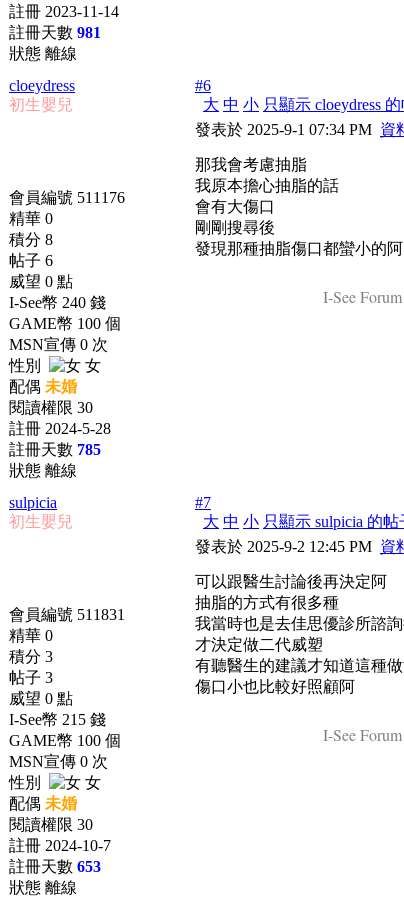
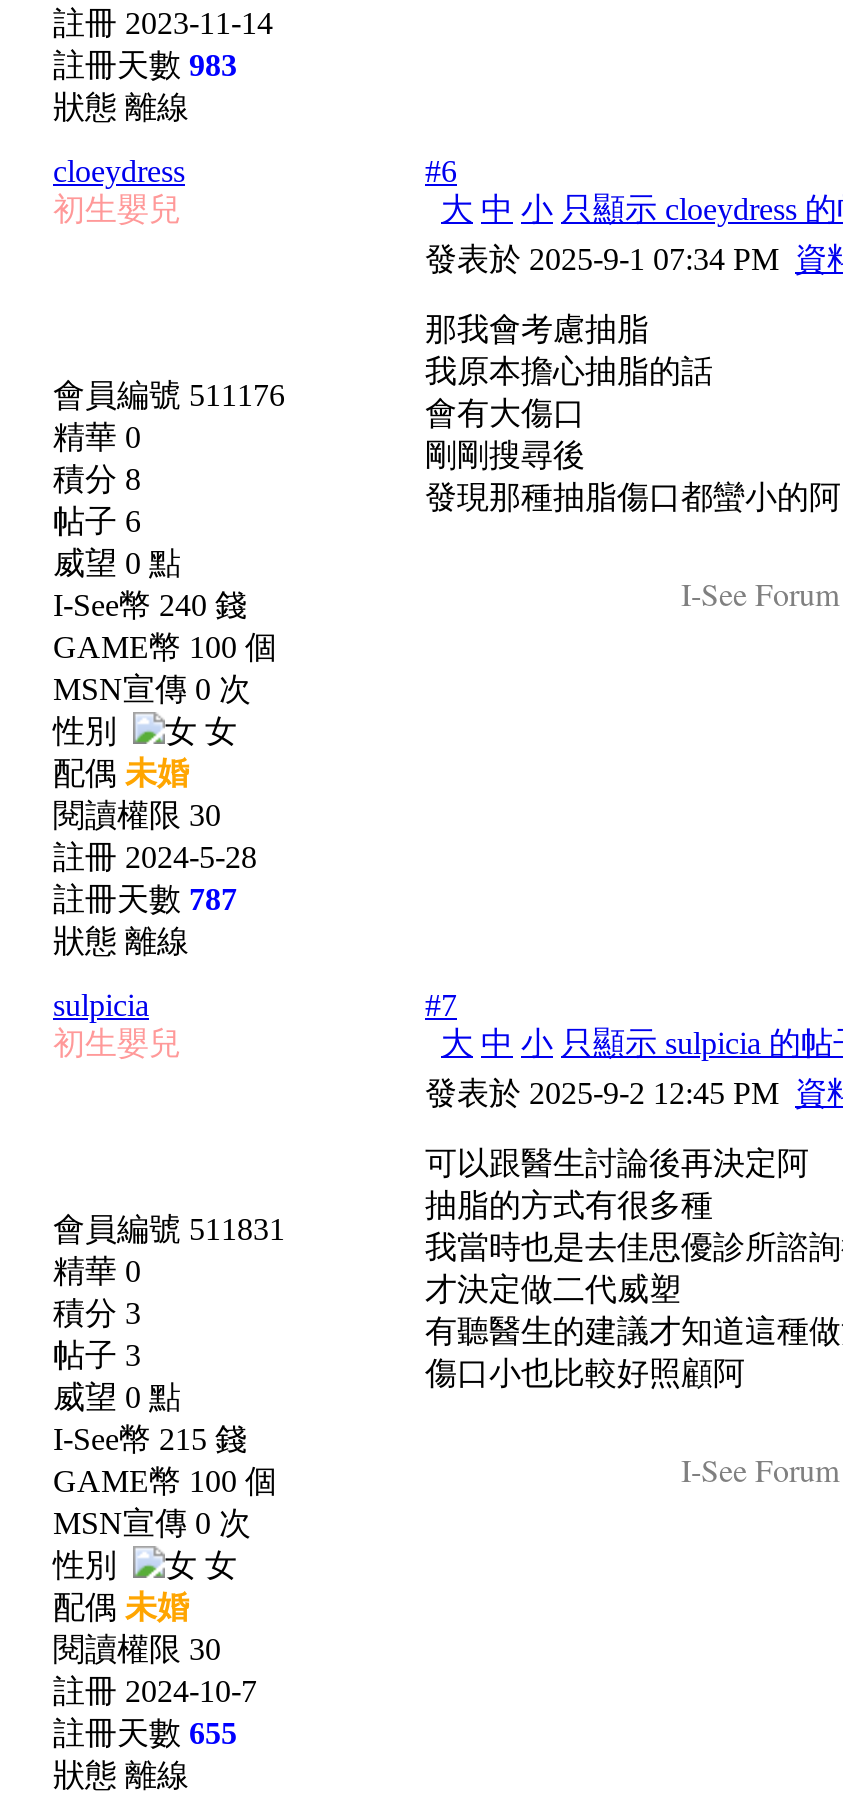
- 註冊天數981
+ 註冊天數983

- 註冊天數785
+ 註冊天數787

- 註冊天數653
+ 註冊天數655
